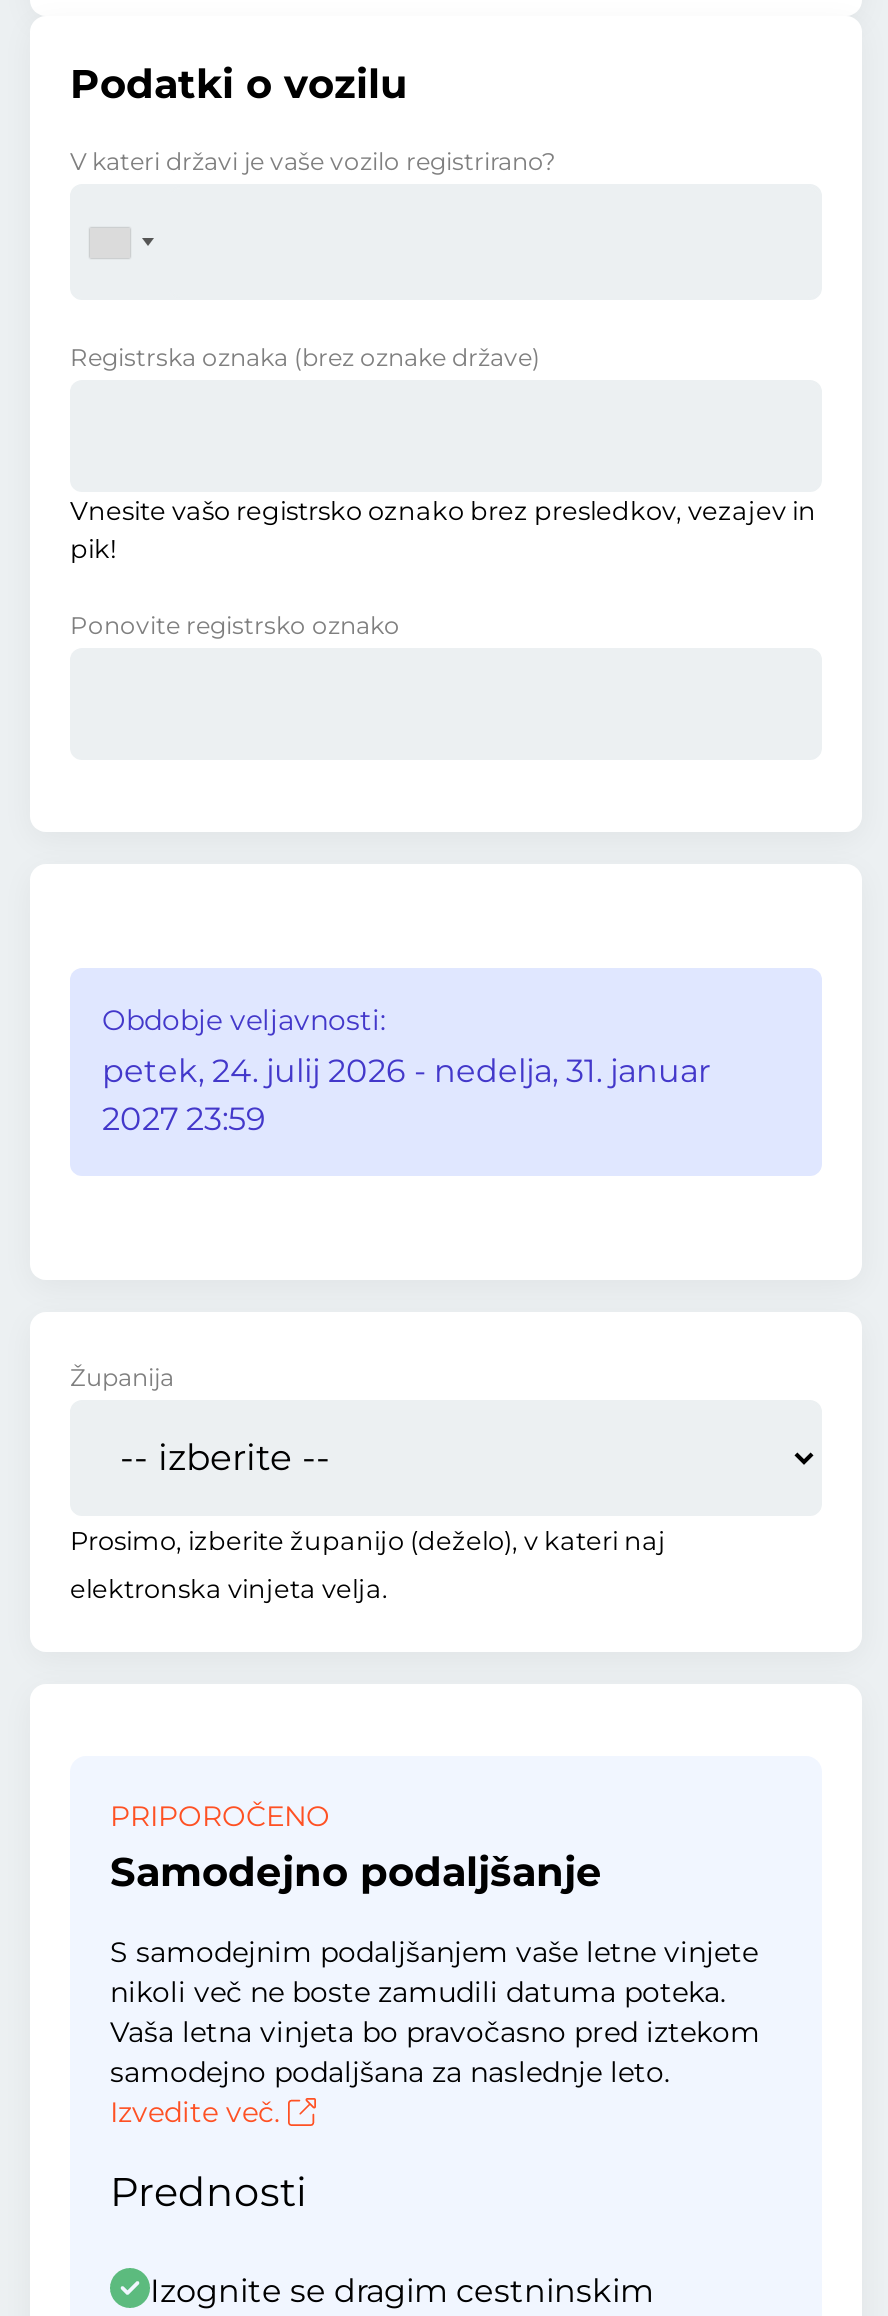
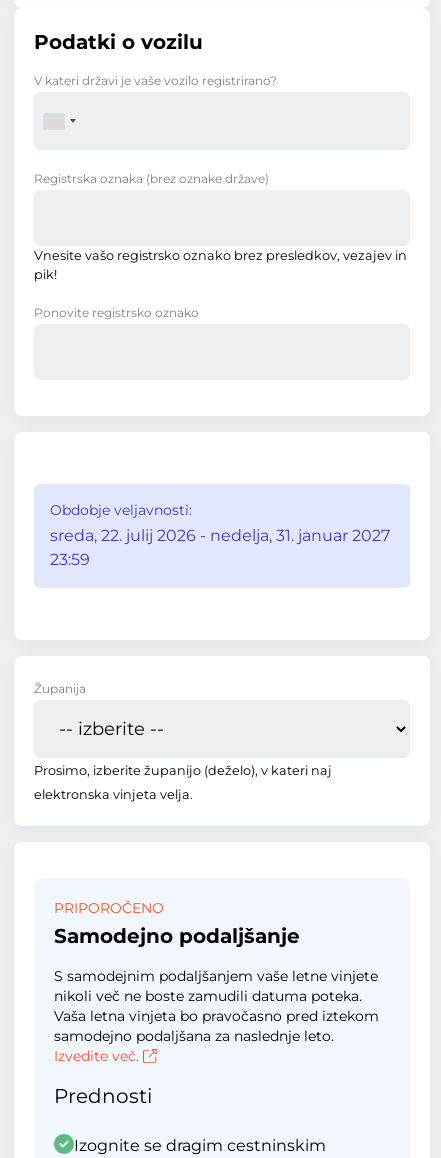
- petek, 24. julij 2026 - nedelja, 31. januar
- 2027 23:59
+ sreda, 22. julij 2026 - nedelja, 31. januar 2027
+ 23:59
